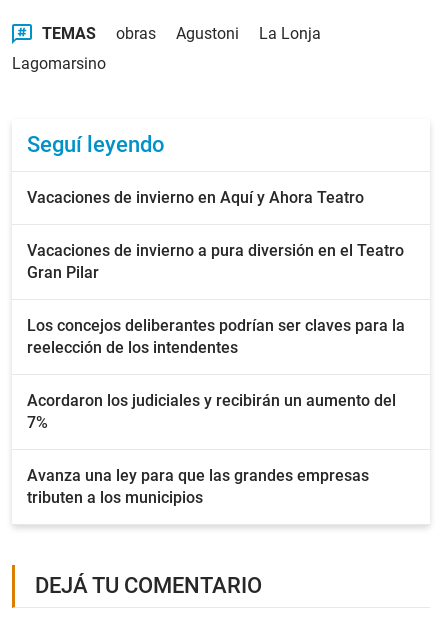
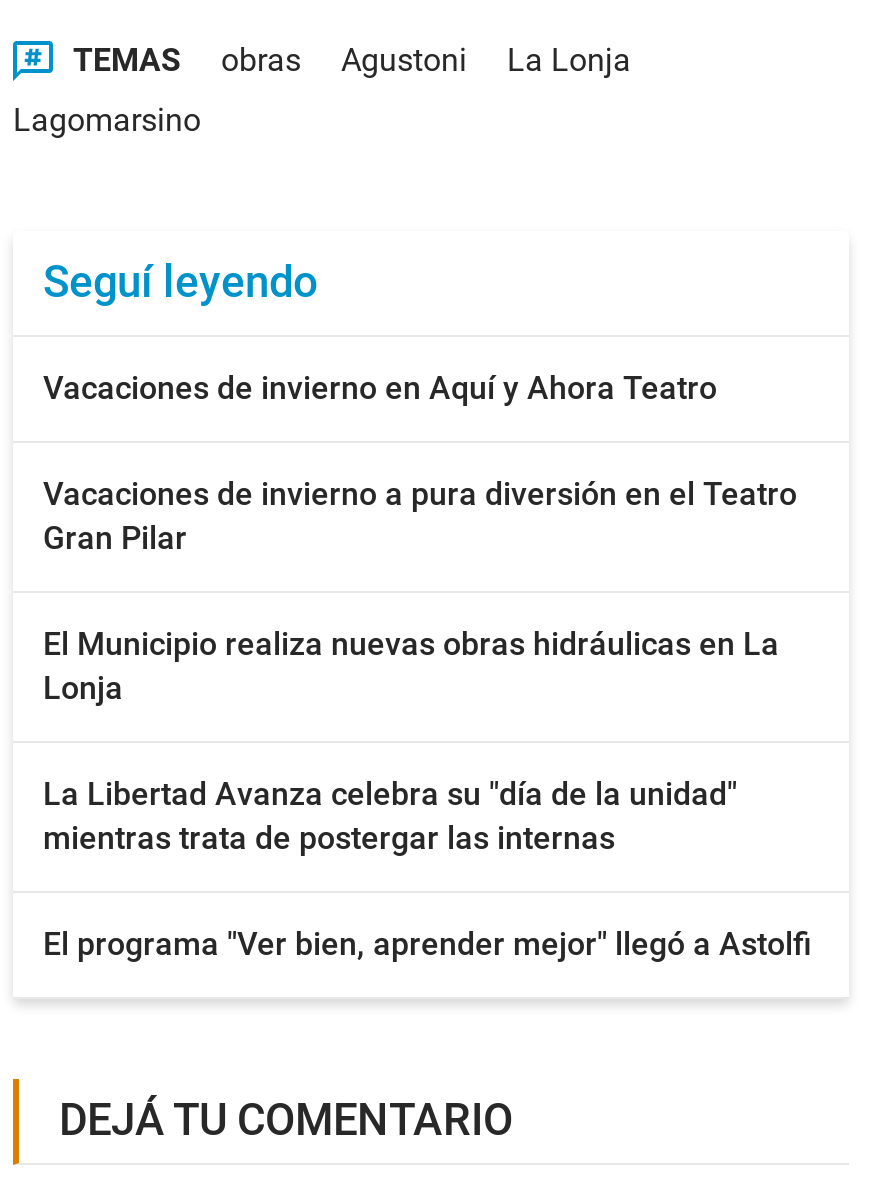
- Los concejos deliberantes podrían ser claves para la
- reelección de los intendentes
+ El Municipio realiza nuevas obras hidráulicas en La
+ Lonja

- Acordaron los judiciales y recibirán un aumento del
- 7%
+ La Libertad Avanza celebra su "día de la unidad"
+ mientras trata de postergar las internas

- Avanza una ley para que las grandes empresas
- tributen a los municipios
+ El programa "Ver bien, aprender mejor" llegó a Astolfi
